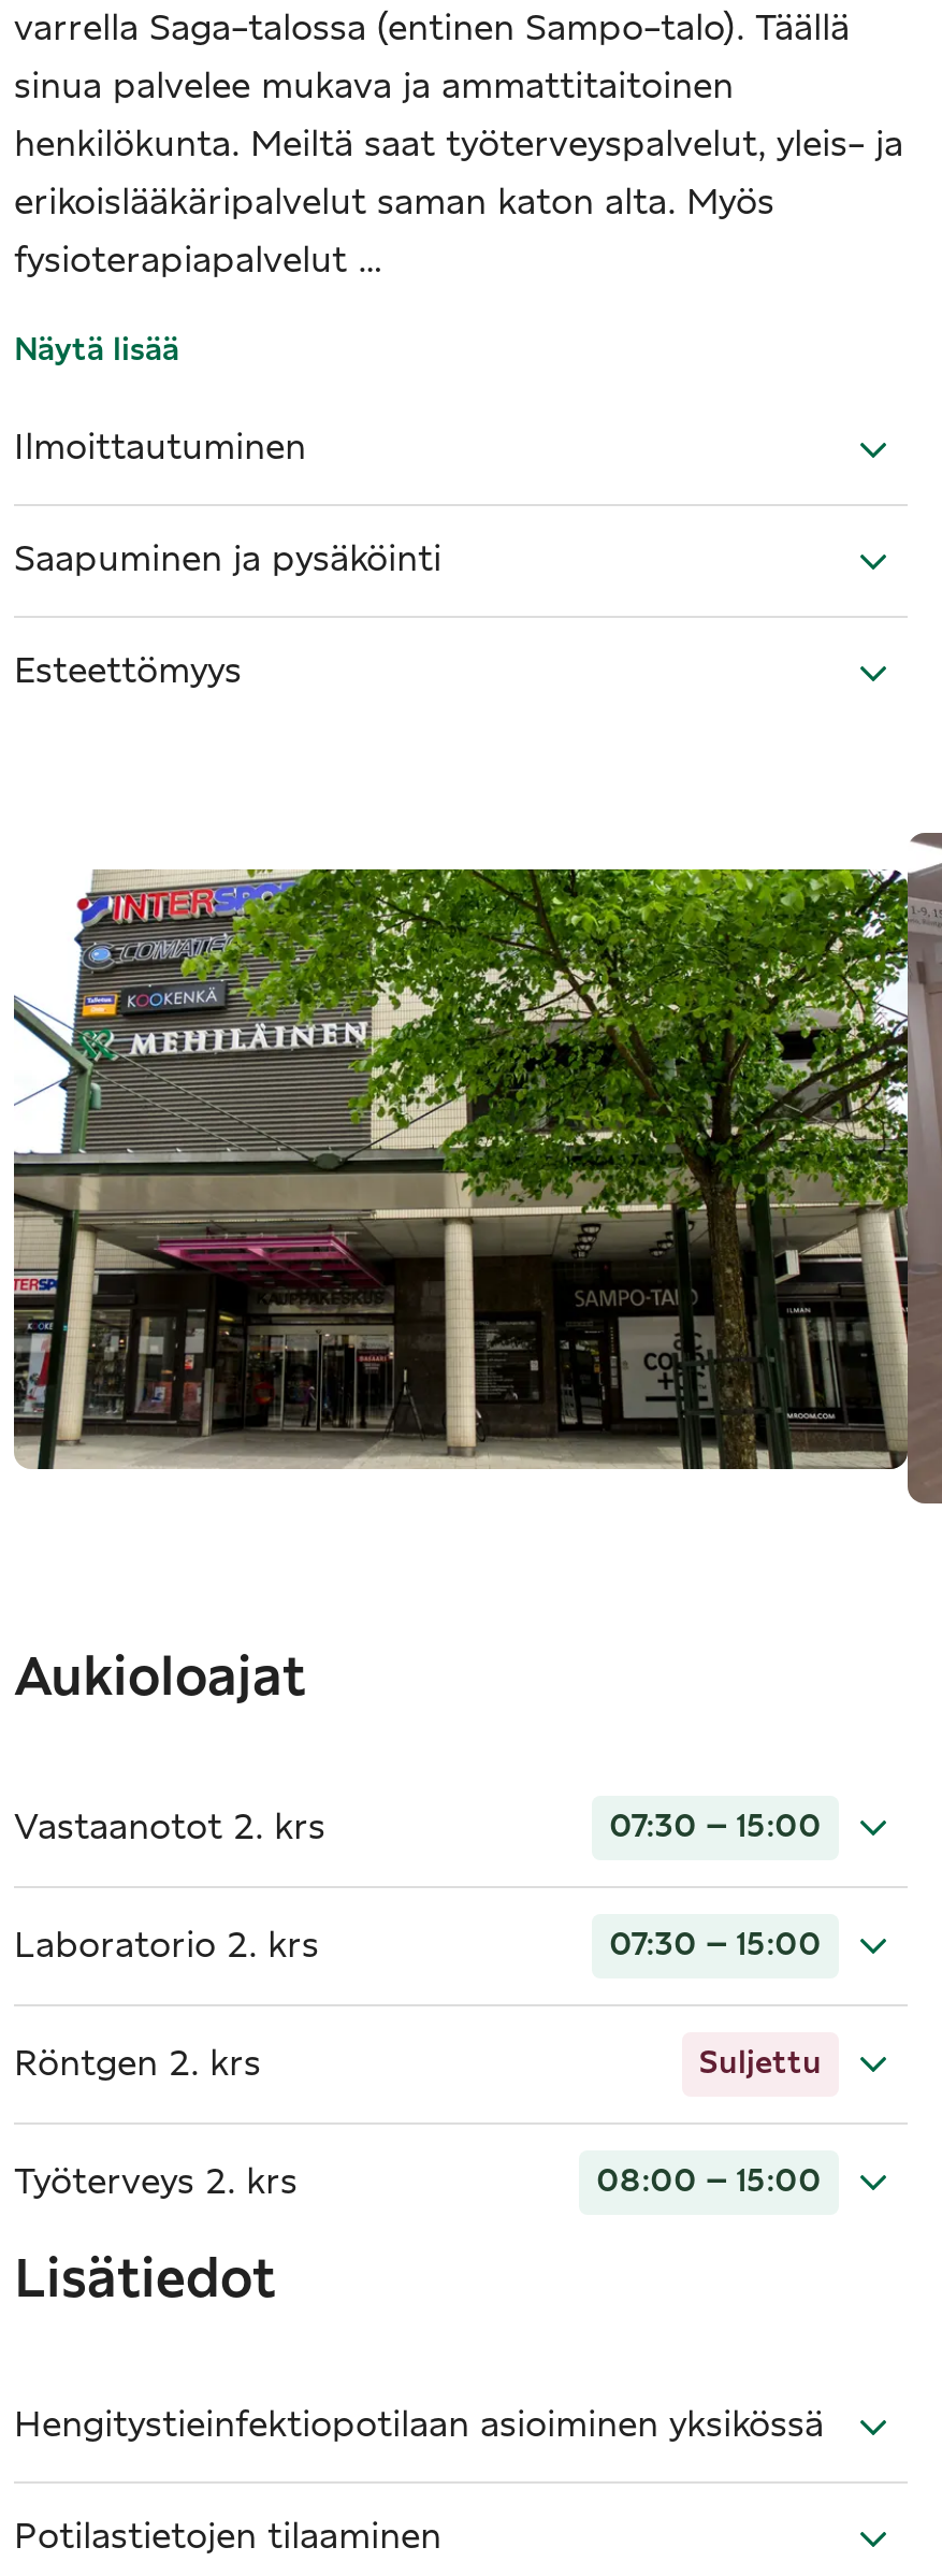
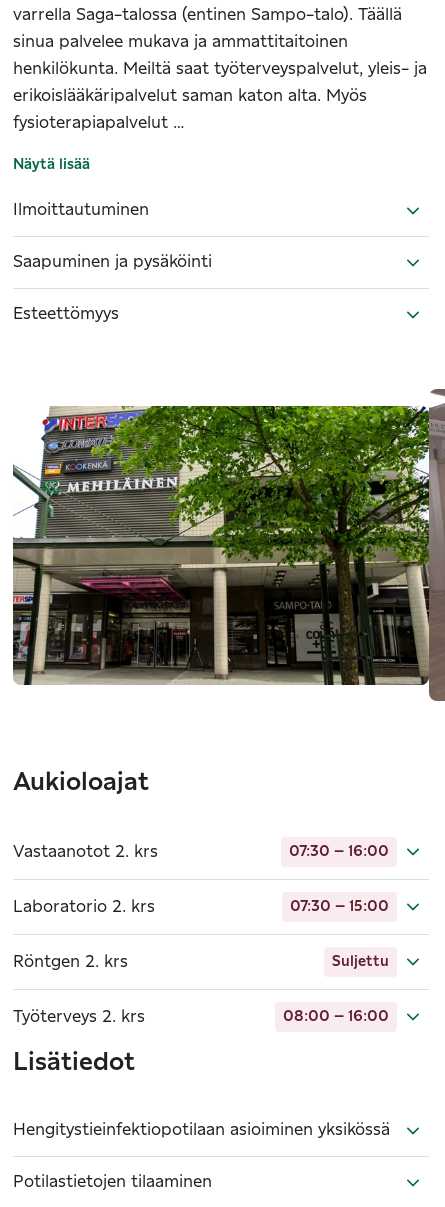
- 07:30 – 15:00
+ 07:30 – 16:00

- 08:00 – 15:00
+ 08:00 – 16:00
